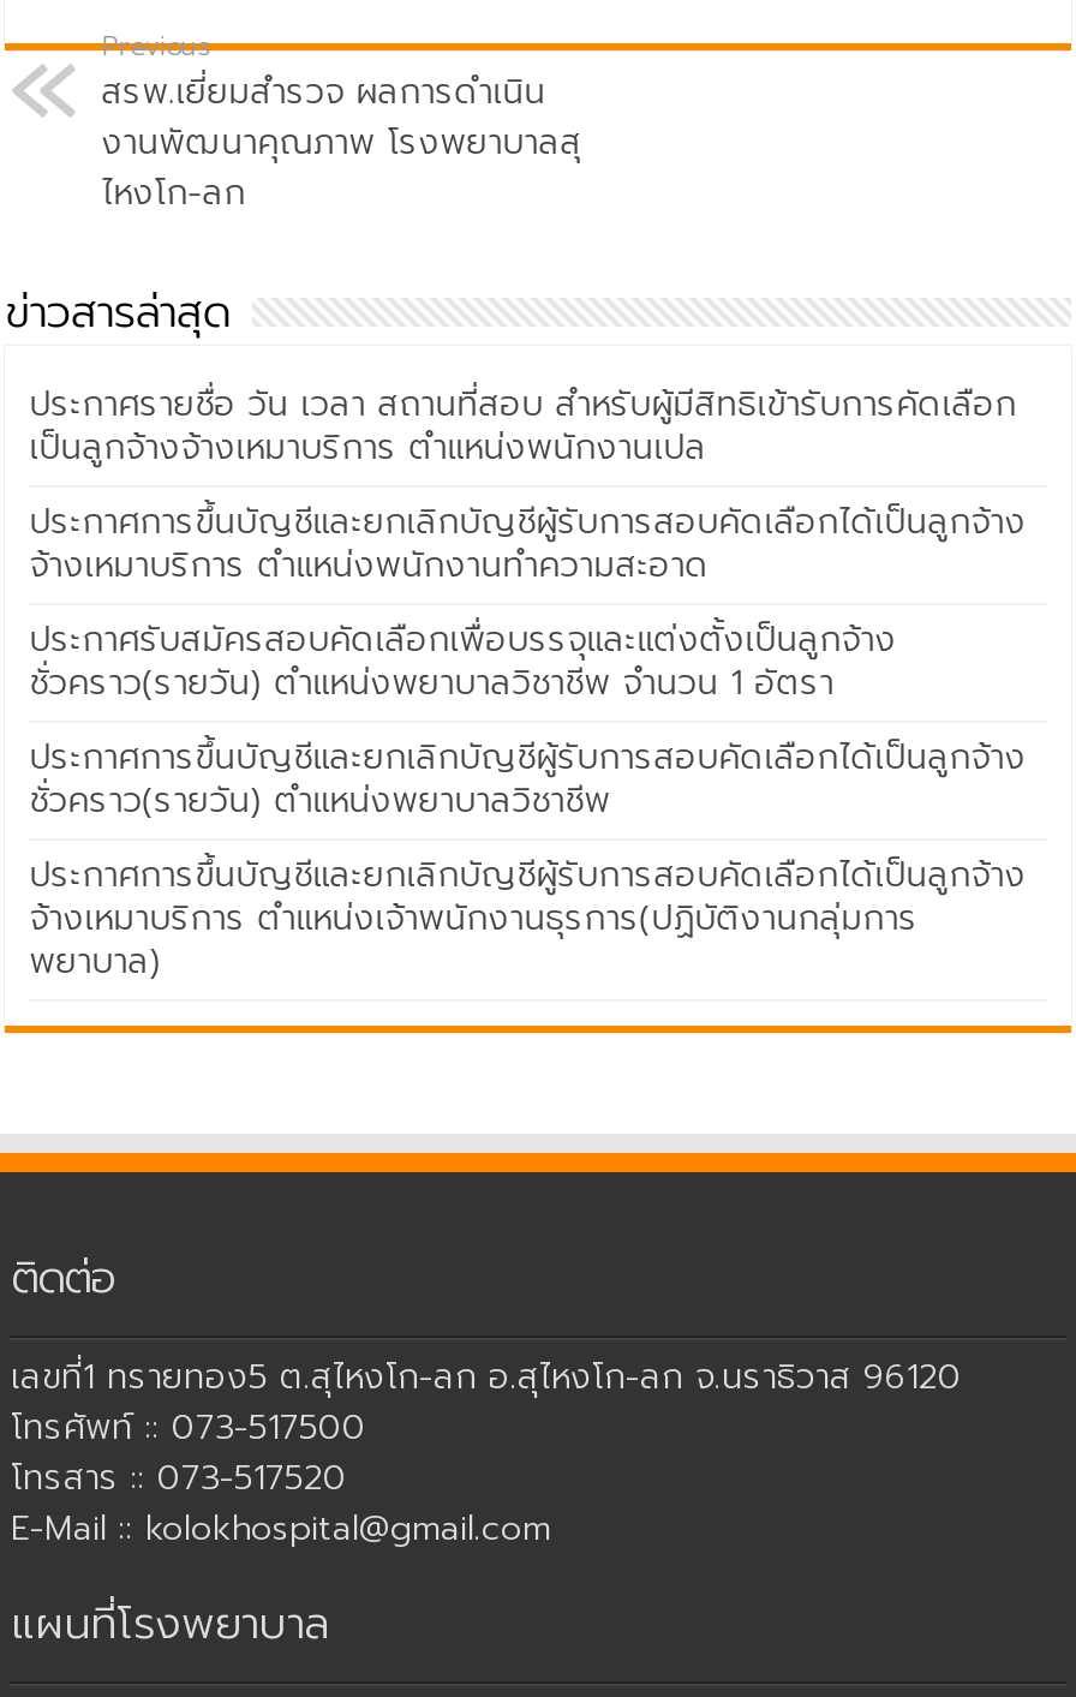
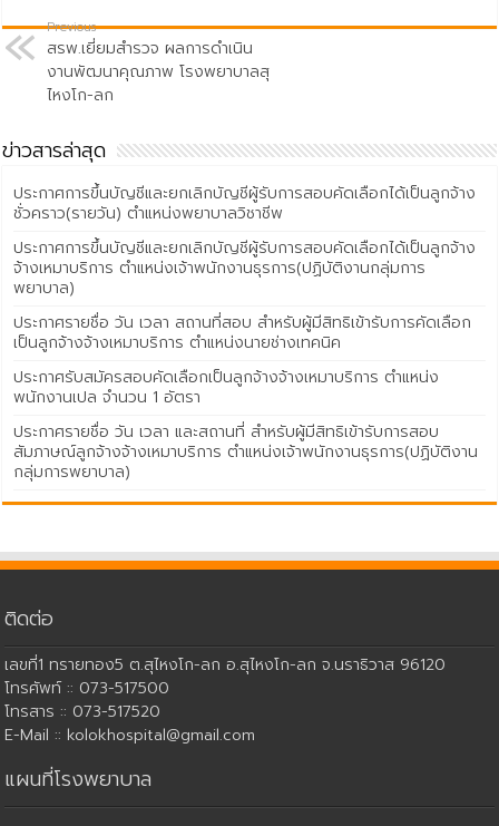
moved down: ประกาศรายชื่อ วัน เวลา สถานที่สอบ สำหรับผู้มีสิทธิเข้ารับการคัดเลือก

- เป็นลูกจ้างจ้างเหมาบริการ ตำแหน่งพนักงานเปล
- ประกาศการขึ้นบัญชีและยกเลิกบัญชีผู้รับการสอบคัดเลือกได้เป็นลูกจ้าง
- จ้างเหมาบริการ ตำแหน่งพนักงานทำความสะอาด
- ประกาศรับสมัครสอบคัดเลือกเพื่อบรรจุและแต่งตั้งเป็นลูกจ้าง
- ชั่วคราว(รายวัน) ตำแหน่งพยาบาลวิชาชีพ จำนวน 1 อัตรา

moved up: ประกาศการขึ้นบัญชีและยกเลิกบัญชีผู้รับการสอบคัดเลือกได้เป็นลูกจ้าง | ชั่วคราว(รายวัน) ตำแหน่งพยาบาลวิชาชีพ | ประกาศการขึ้นบัญชีและยกเลิกบัญชีผู้รับการสอบคัดเลือกได้เป็นลูกจ้าง | จ้างเหมาบริการ ตำแหน่งเจ้าพนักงานธุรการ(ปฏิบัติงานกลุ่มการ | พยาบาล)

+ เป็นลูกจ้างจ้างเหมาบริการ ตำแหน่งนายช่างเทคนิค
+ ประกาศรับสมัครสอบคัดเลือกเป็นลูกจ้างจ้างเหมาบริการ ตำแหน่ง
+ พนักงานเปล จำนวน 1 อัตรา
+ ประกาศรายชื่อ วัน เวลา และสถานที่ สำหรับผู้มีสิทธิเข้ารับการสอบ
+ สัมภาษณ์ลูกจ้างจ้างเหมาบริการ ตำแหน่งเจ้าพนักงานธุรการ(ปฏิบัติงาน
+ กลุ่มการพยาบาล)
